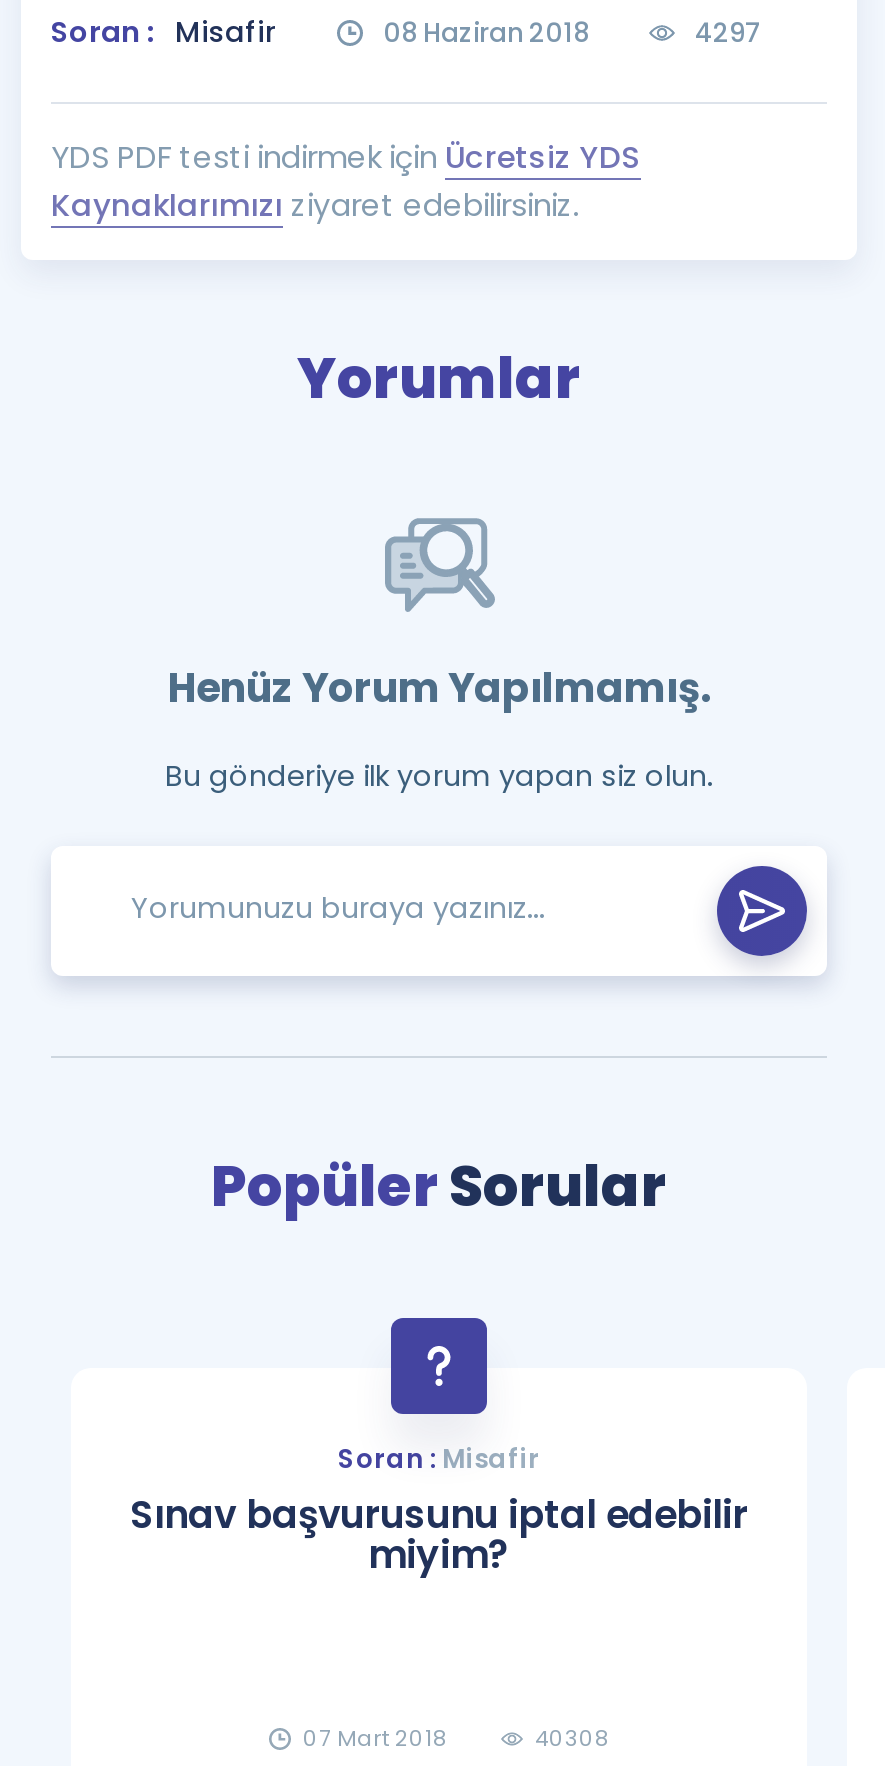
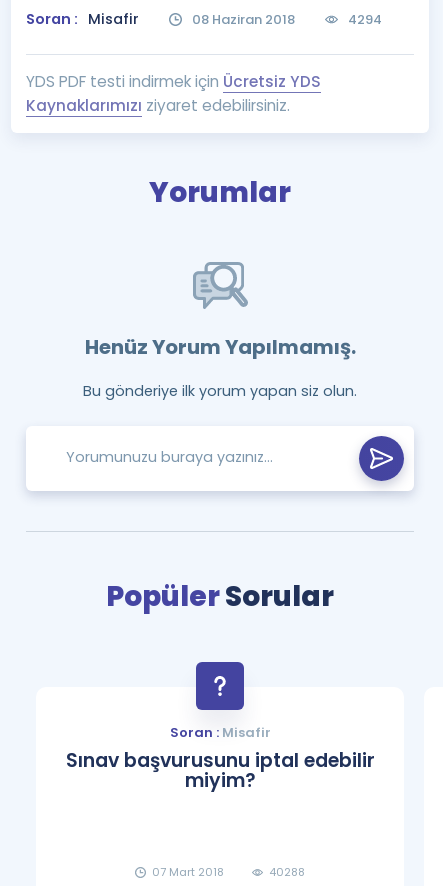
- 4297
+ 4294

- 40308
+ 40288
